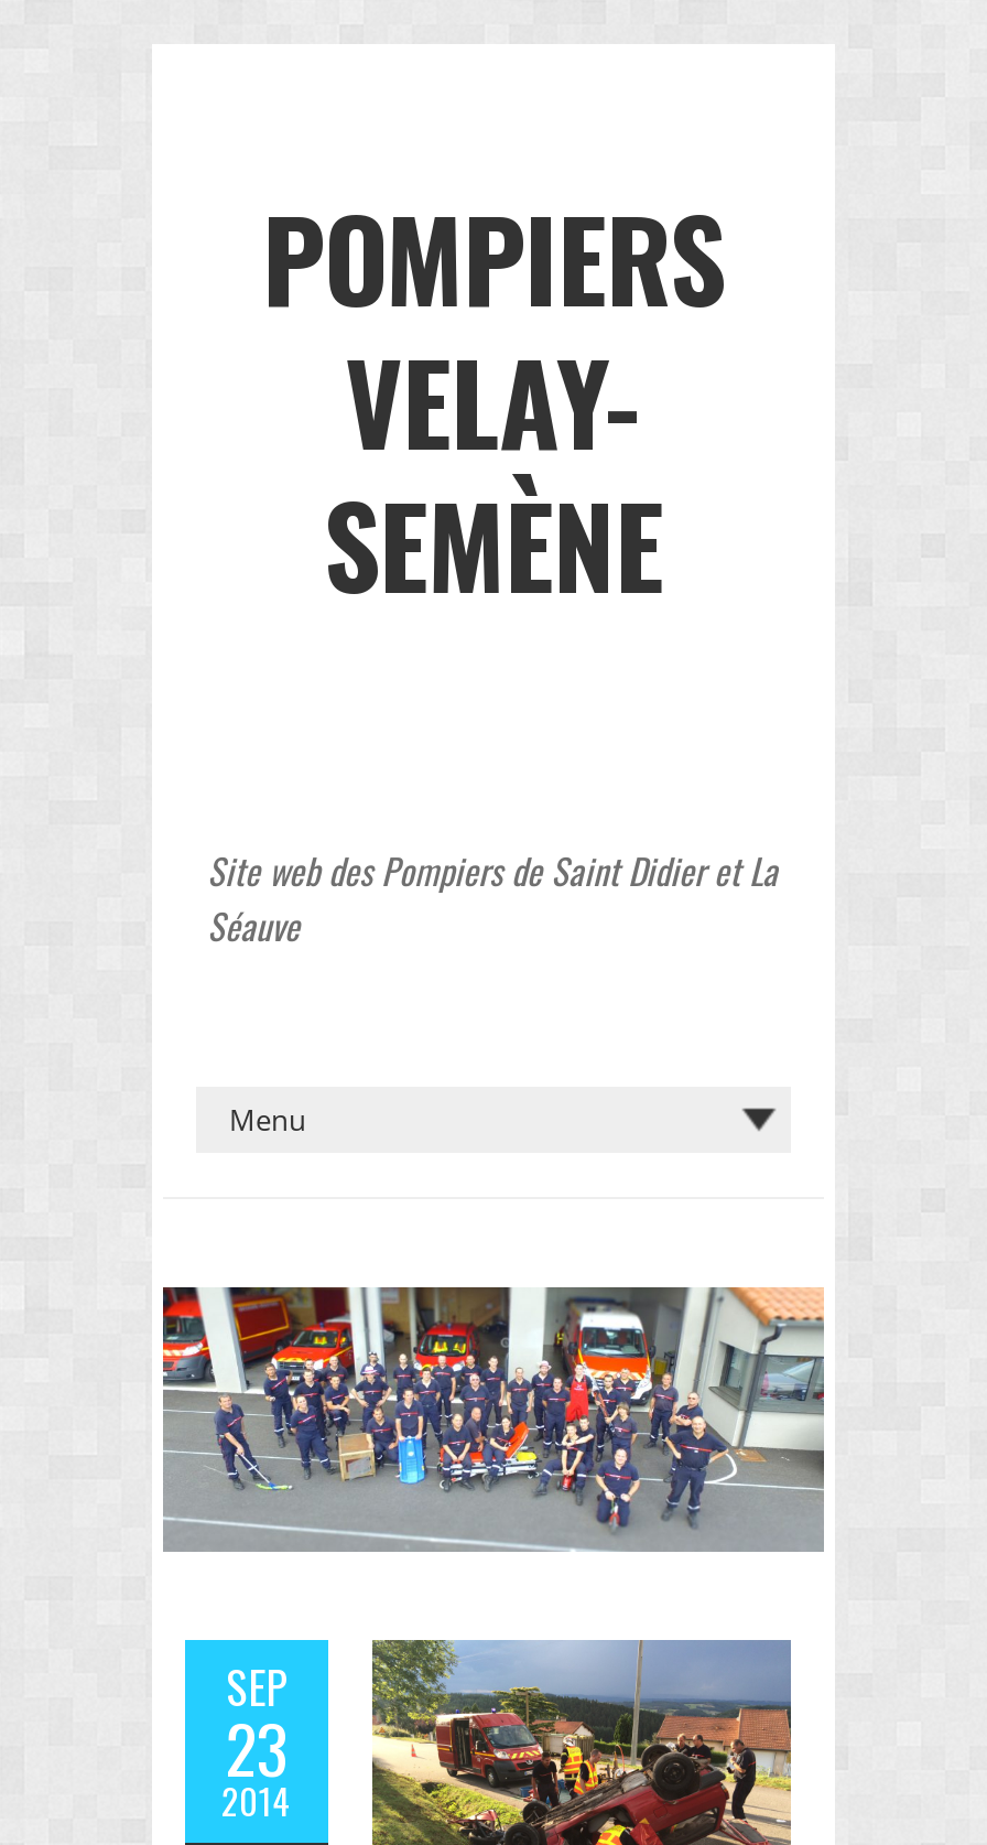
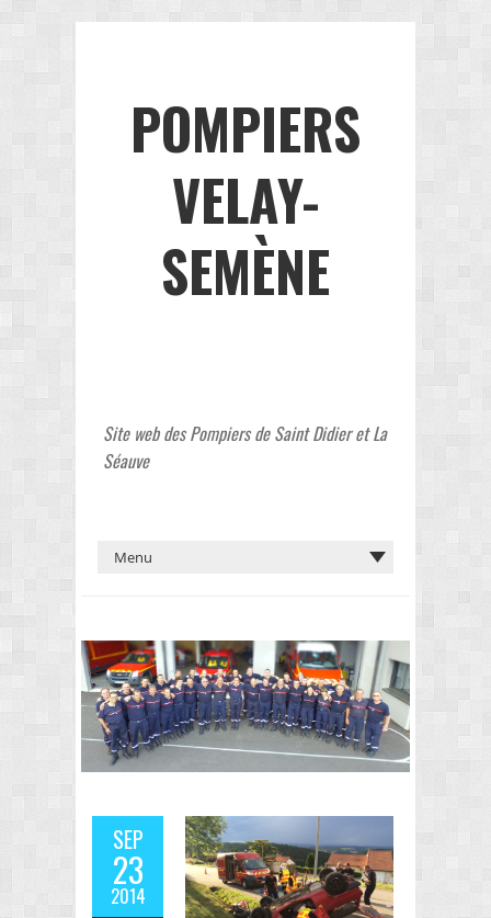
- [image]
+ [image]
